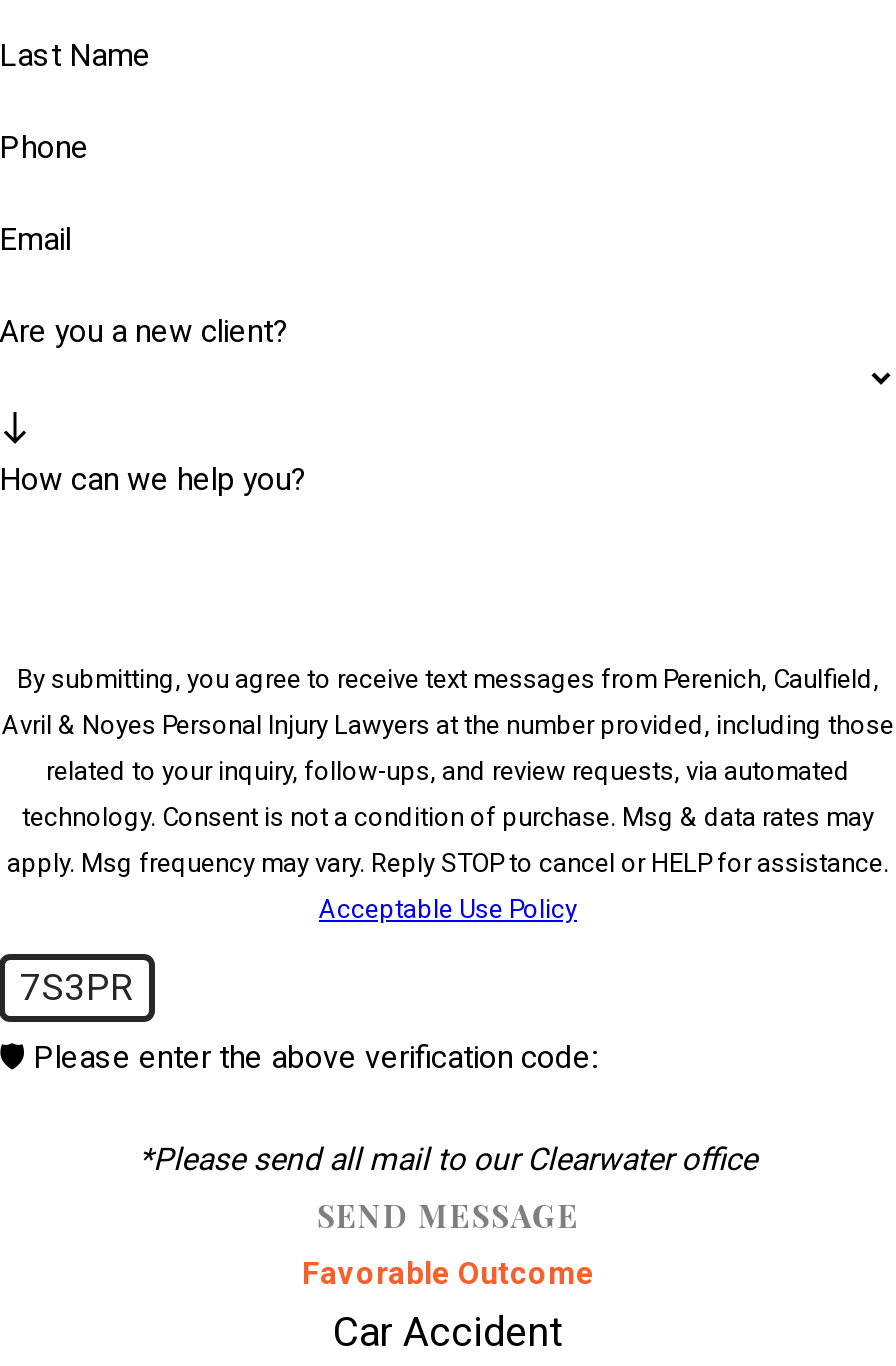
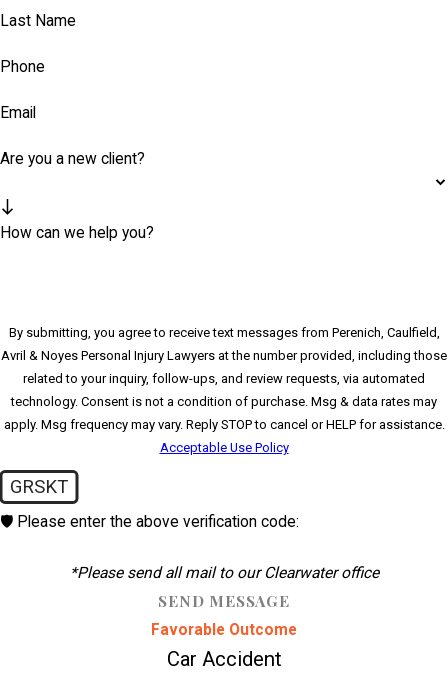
- 7S3PR
+ GRSKT
